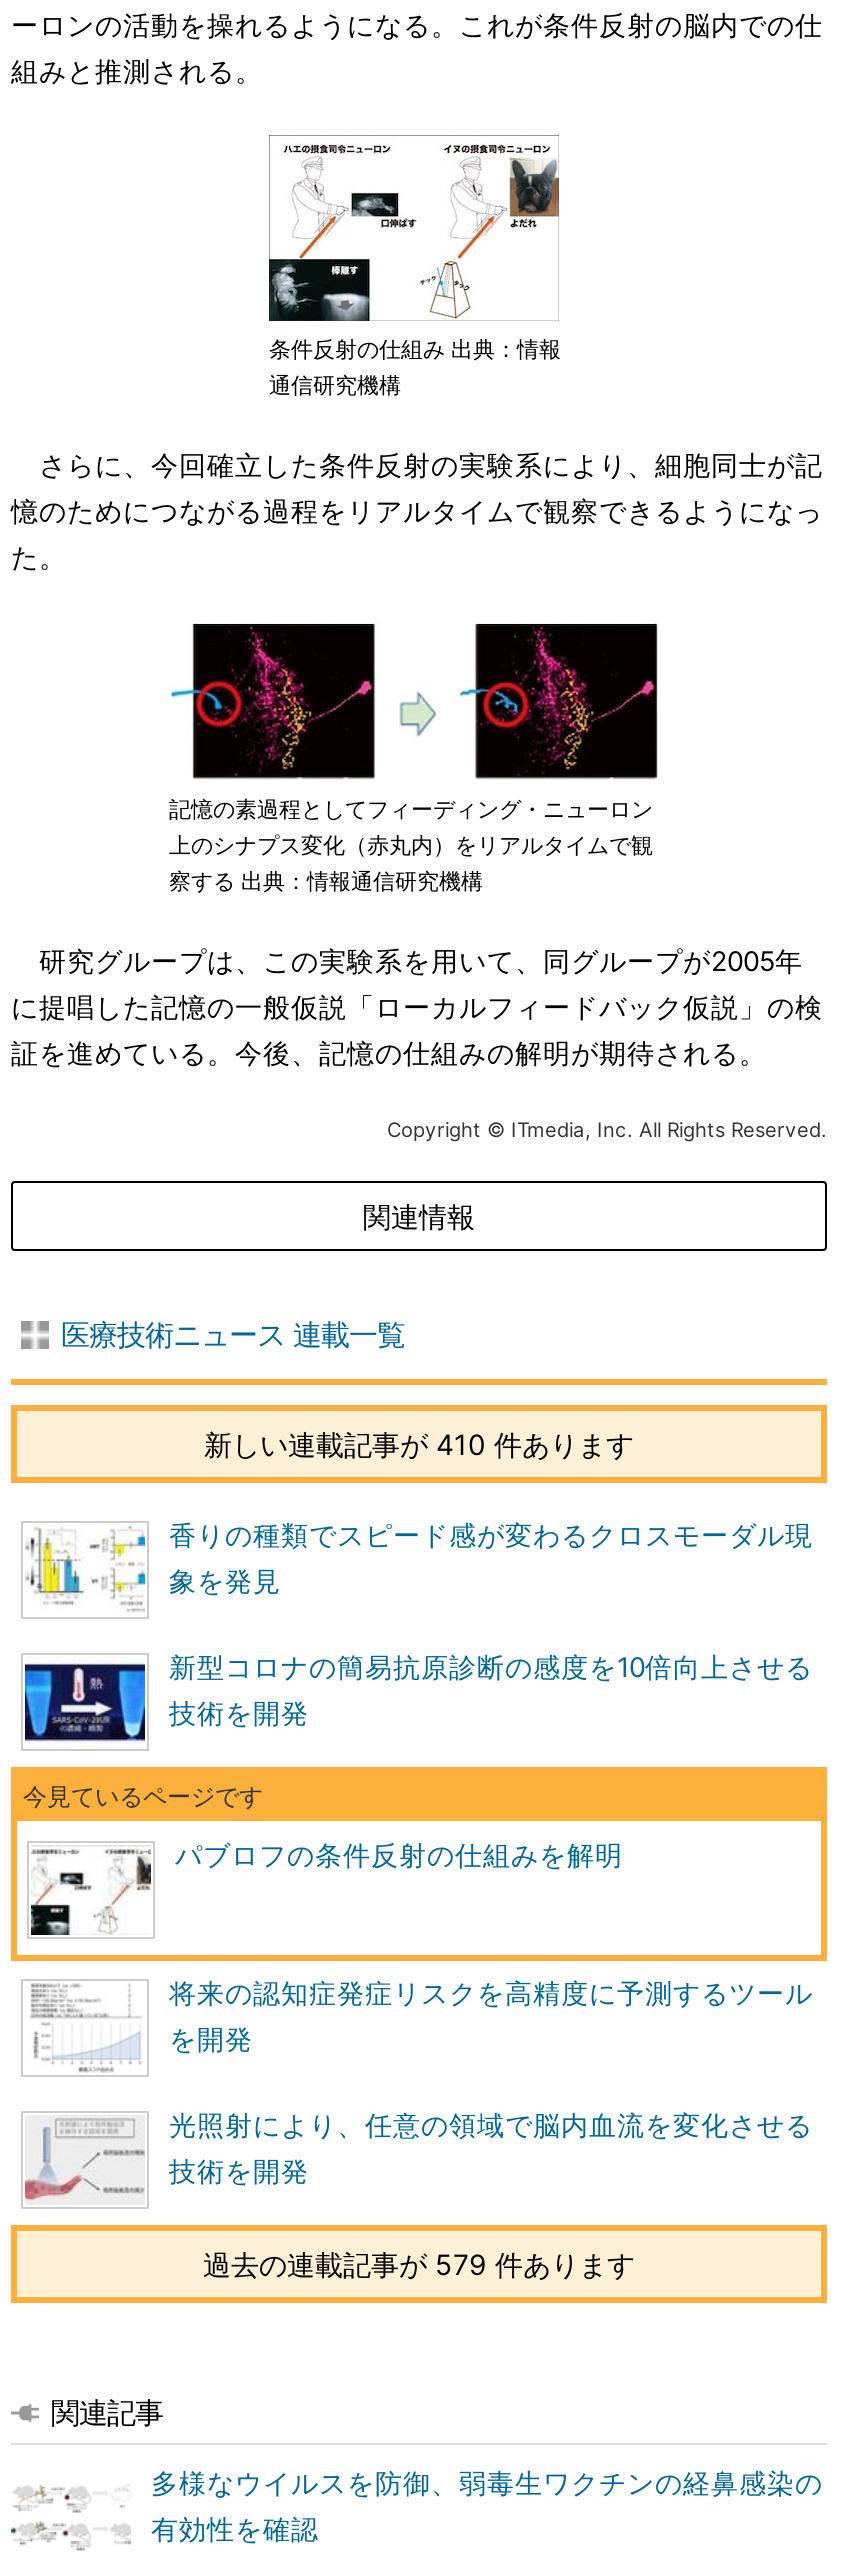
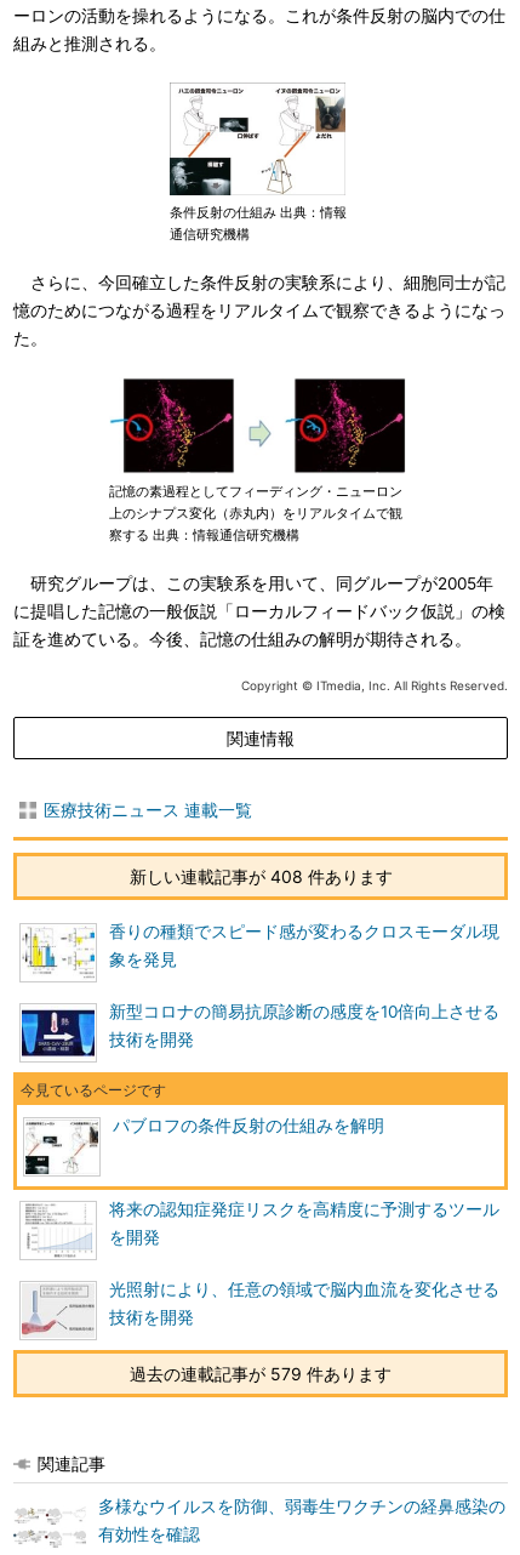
- 新しい連載記事が 410 件あります
+ 新しい連載記事が 408 件あります
